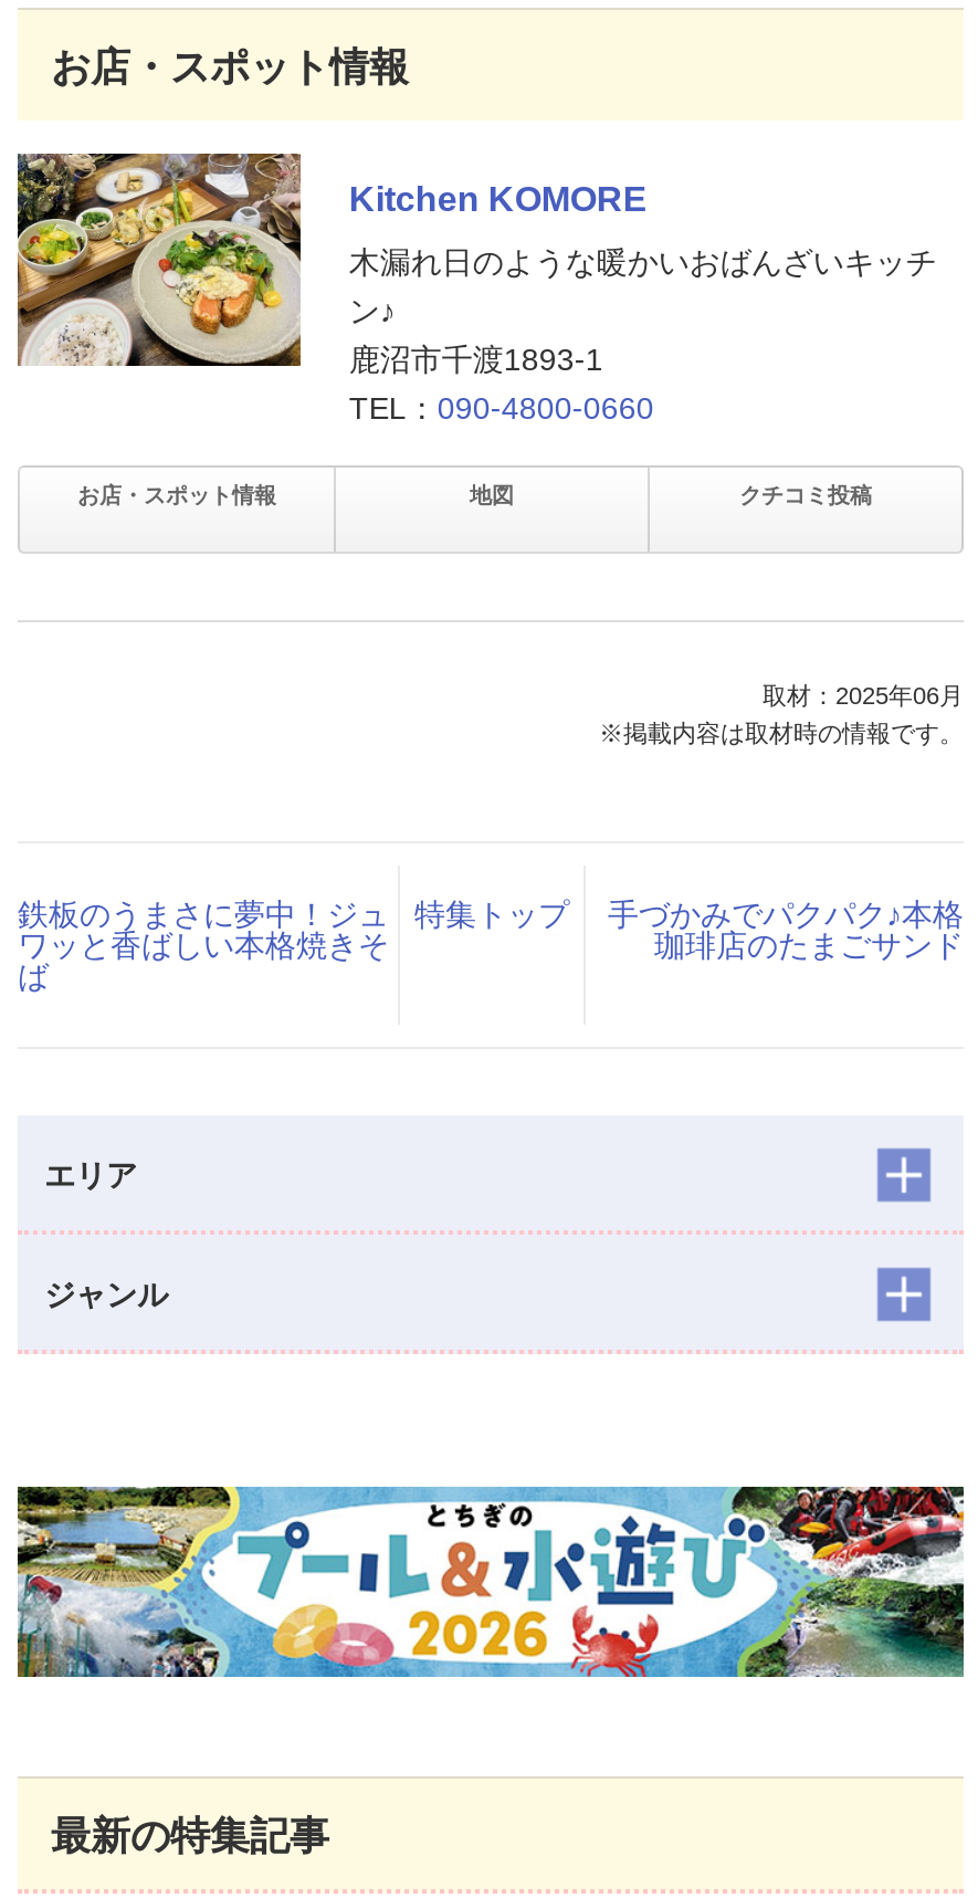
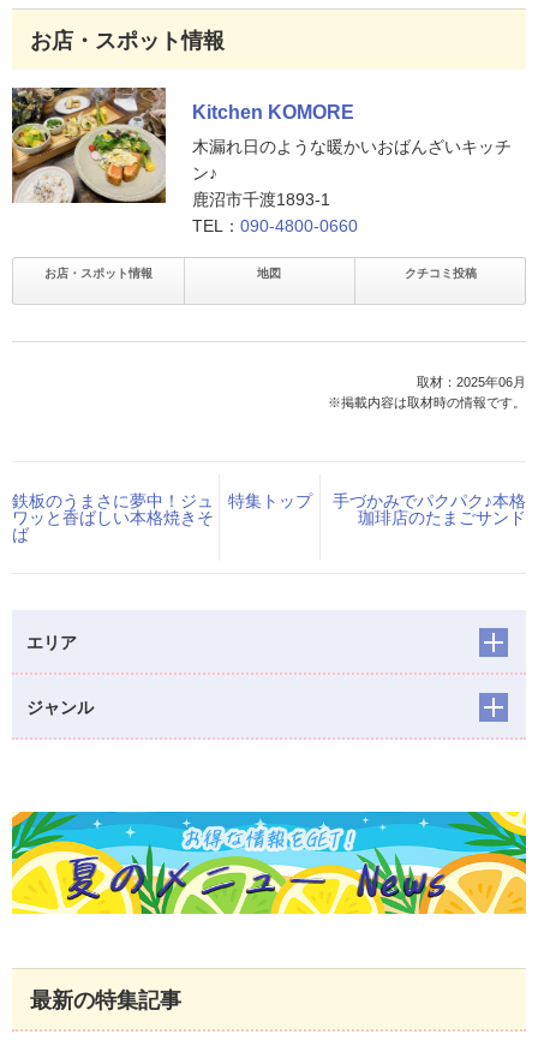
- [image]
+ [image]
